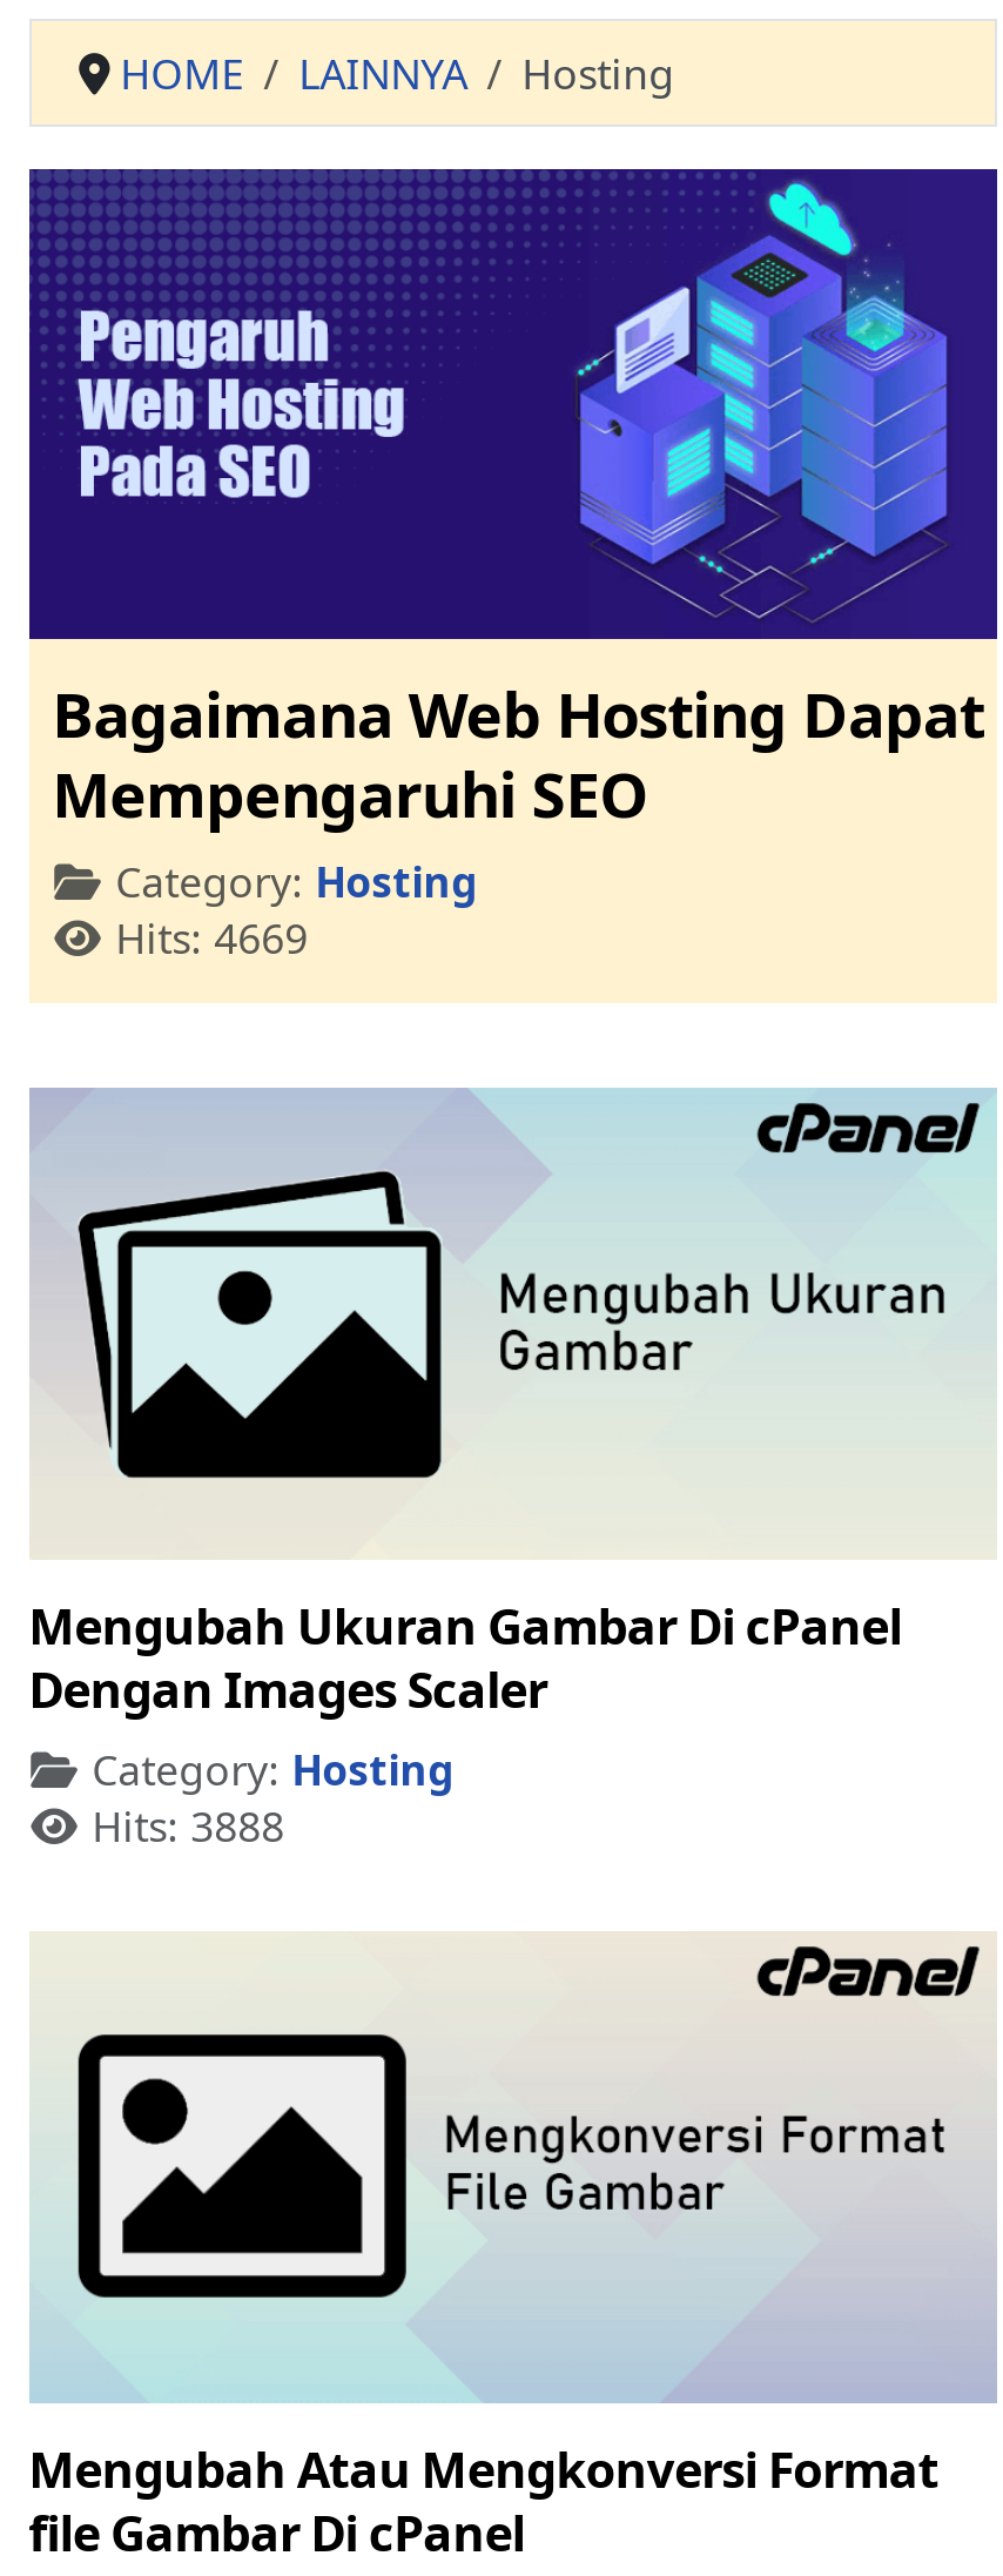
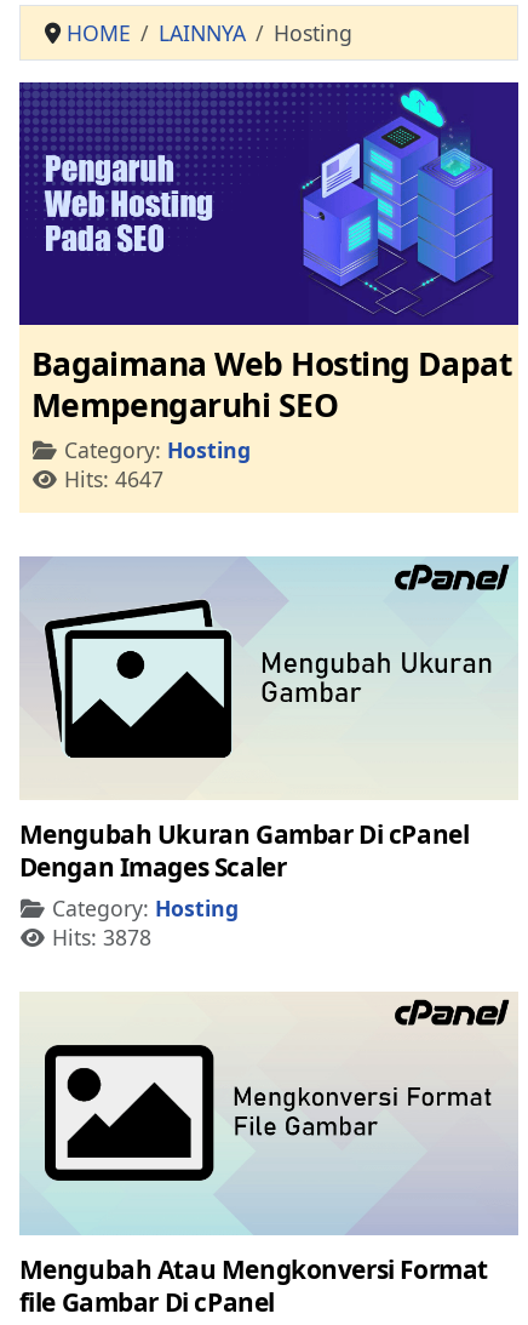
- Hits: 4669
+ Hits: 4647

- Hits: 3888
+ Hits: 3878
